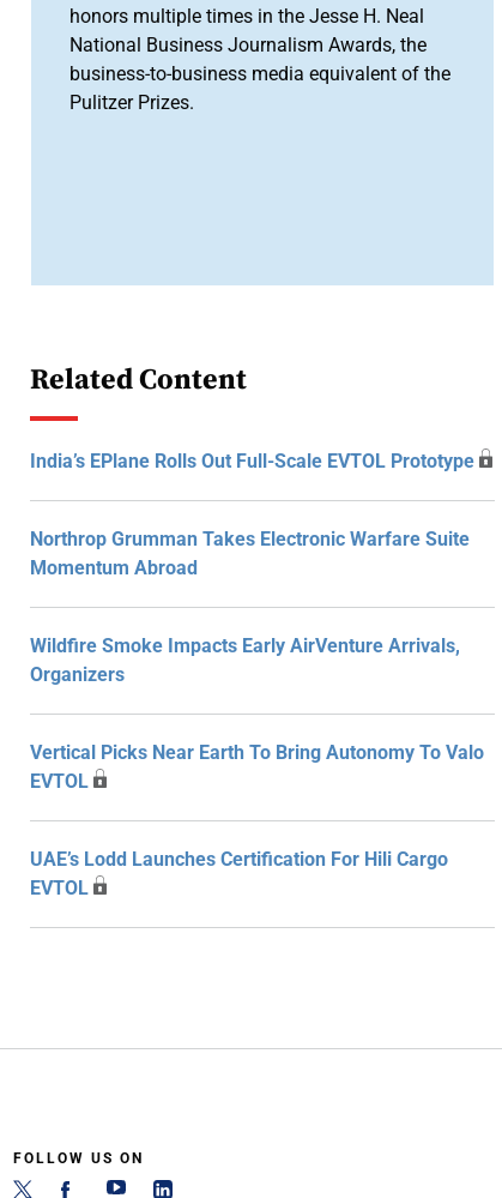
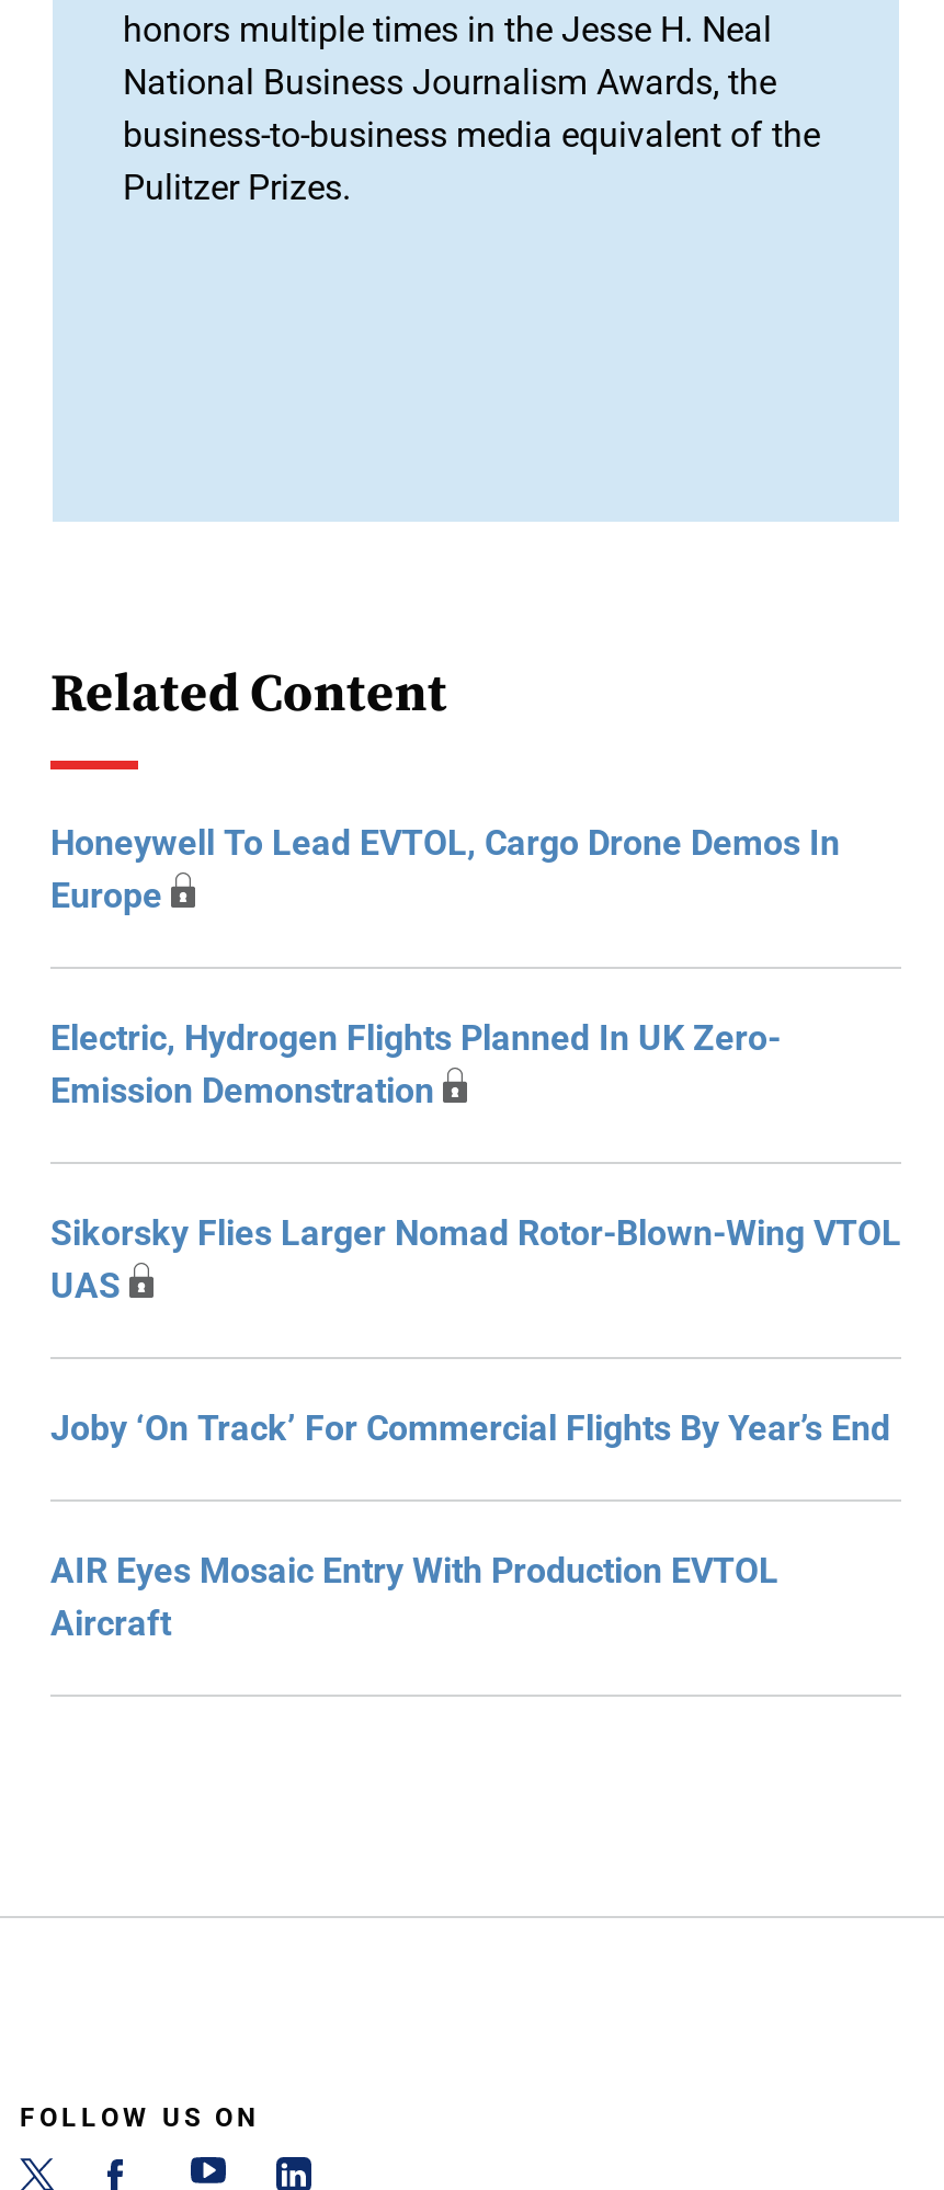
- India’s EPlane Rolls Out Full-Scale EVTOL Prototype
+ Honeywell To Lead EVTOL, Cargo Drone Demos In
+ Europe

- Northrop Grumman Takes Electronic Warfare Suite
- Momentum Abroad
+ Electric, Hydrogen Flights Planned In UK Zero-
+ Emission Demonstration

- Wildfire Smoke Impacts Early AirVenture Arrivals,
- Organizers
+ Sikorsky Flies Larger Nomad Rotor-Blown-Wing VTOL
+ UAS

- Vertical Picks Near Earth To Bring Autonomy To Valo
- EVTOL
+ Joby ‘On Track’ For Commercial Flights By Year’s End

- UAE’s Lodd Launches Certification For Hili Cargo
- EVTOL
+ AIR Eyes Mosaic Entry With Production EVTOL
+ Aircraft
